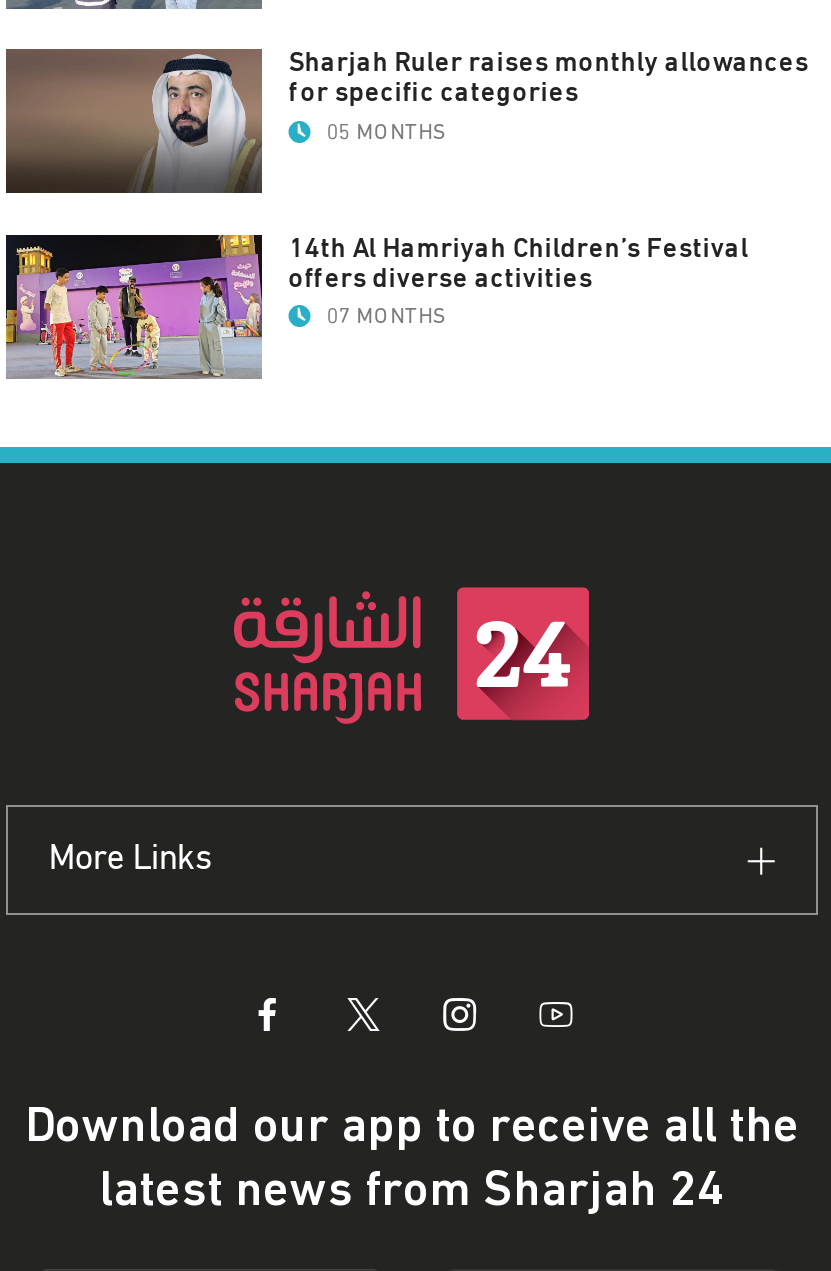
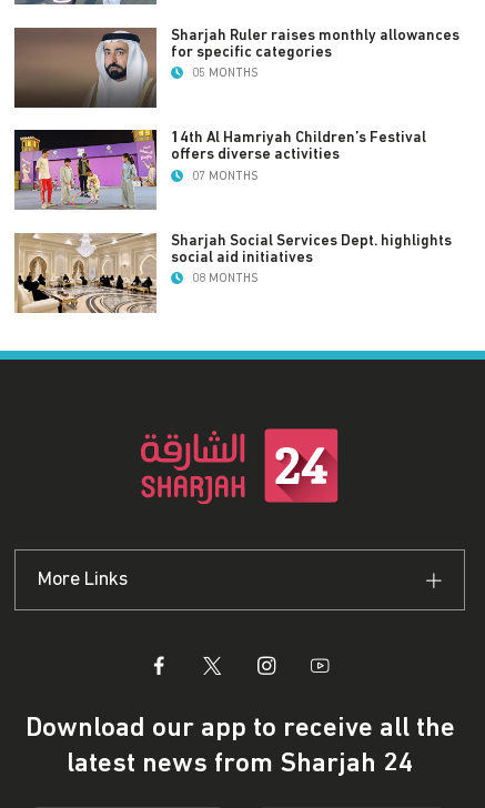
+ [image]
+ Sharjah Social Services Dept. highlights
+ social aid initiatives
+ 08 MONTHS
